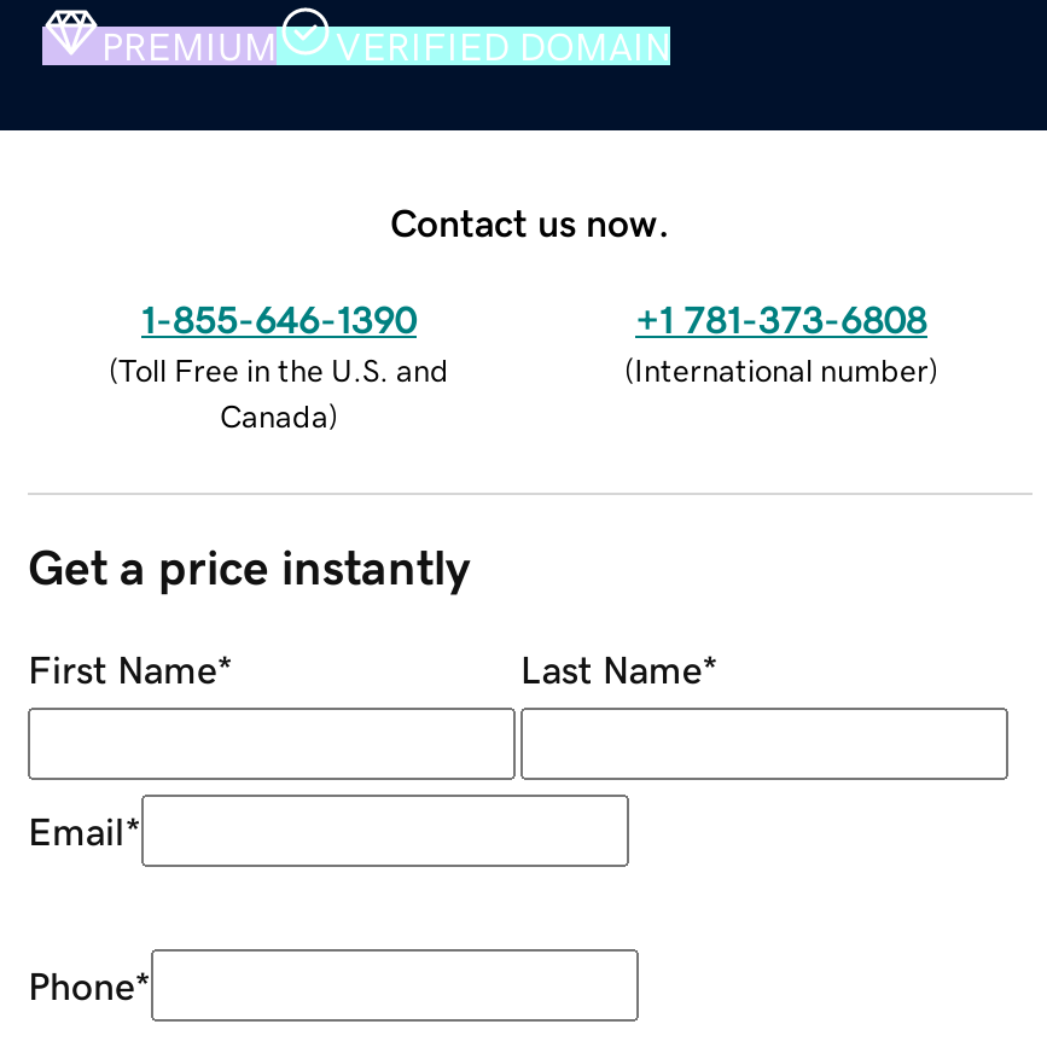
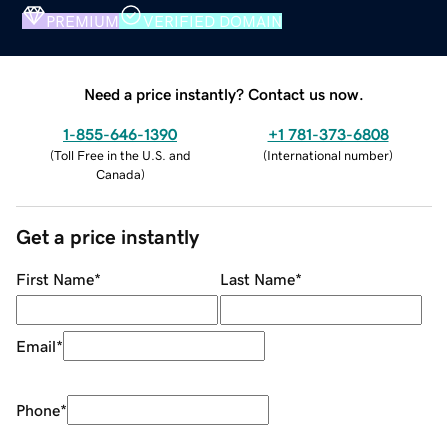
- Contact us now.
+ Need a price instantly? Contact us now.
